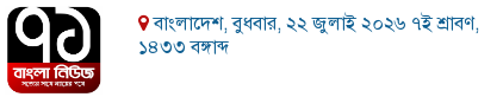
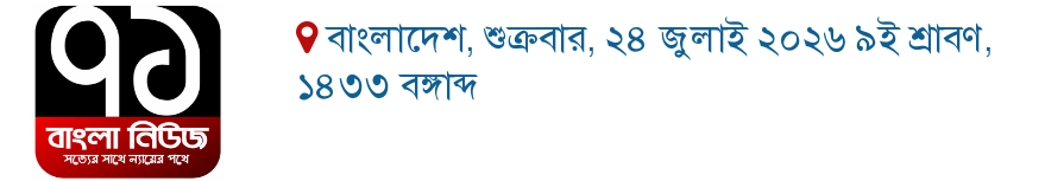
- বাংলাদেশ, বুধবার, ২২ জুলাই ২০২৬ ৭ই শ্রাবণ,
+ বাংলাদেশ, শুক্রবার, ২৪ জুলাই ২০২৬ ৯ই শ্রাবণ,
